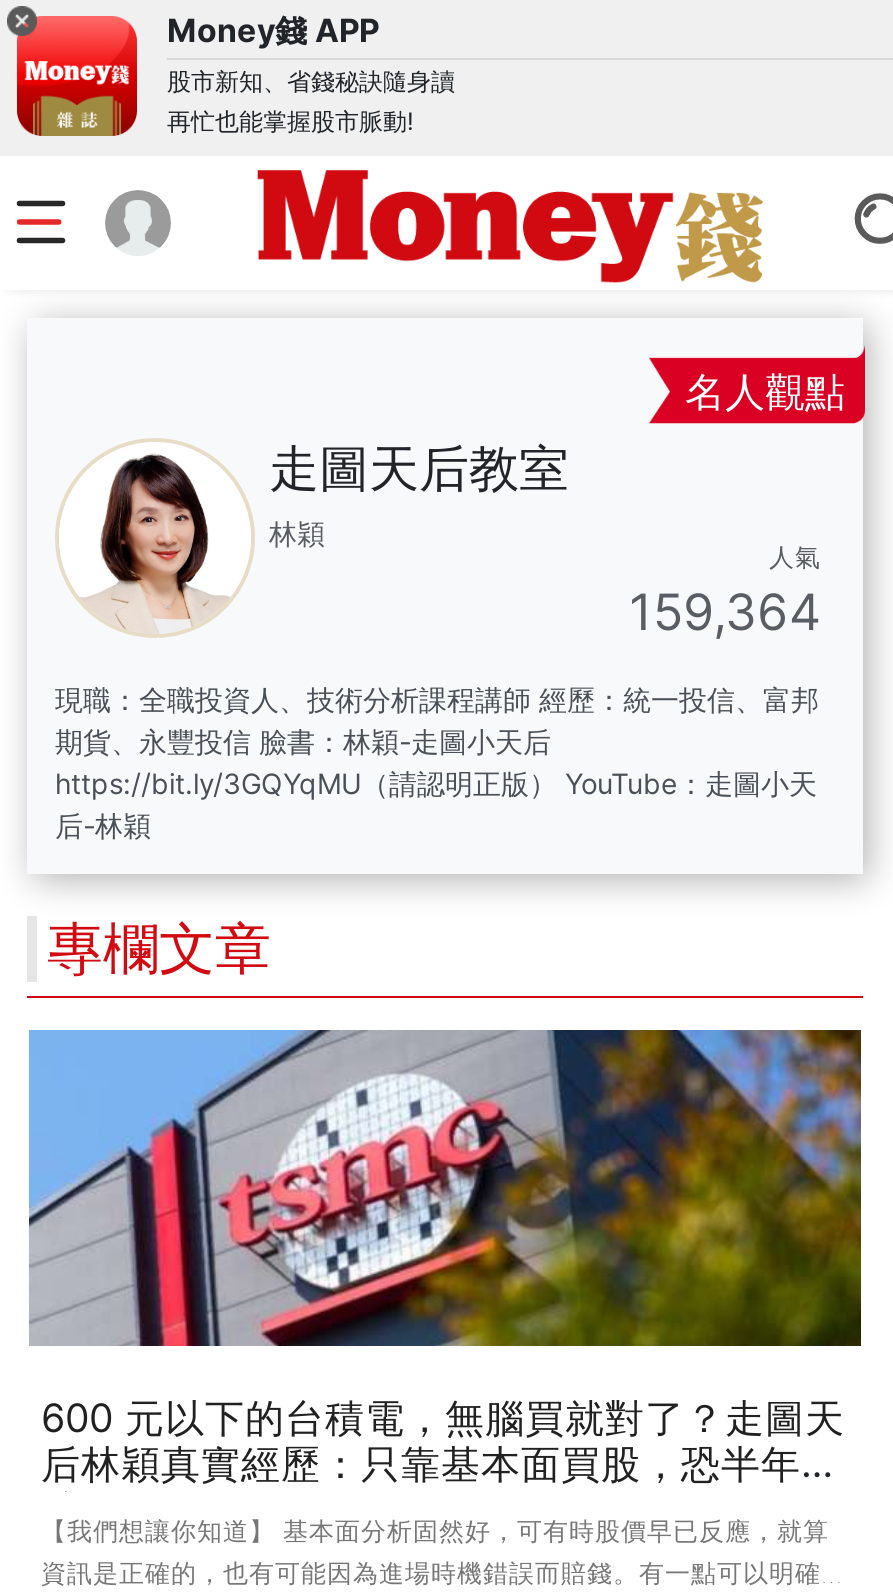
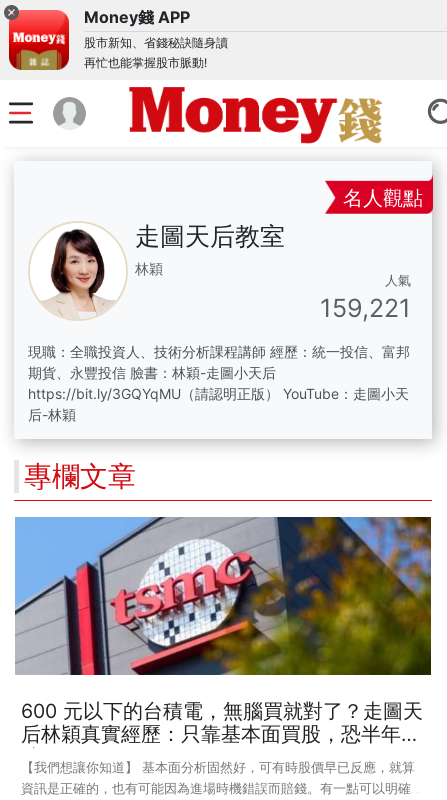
- 159,364
+ 159,221
